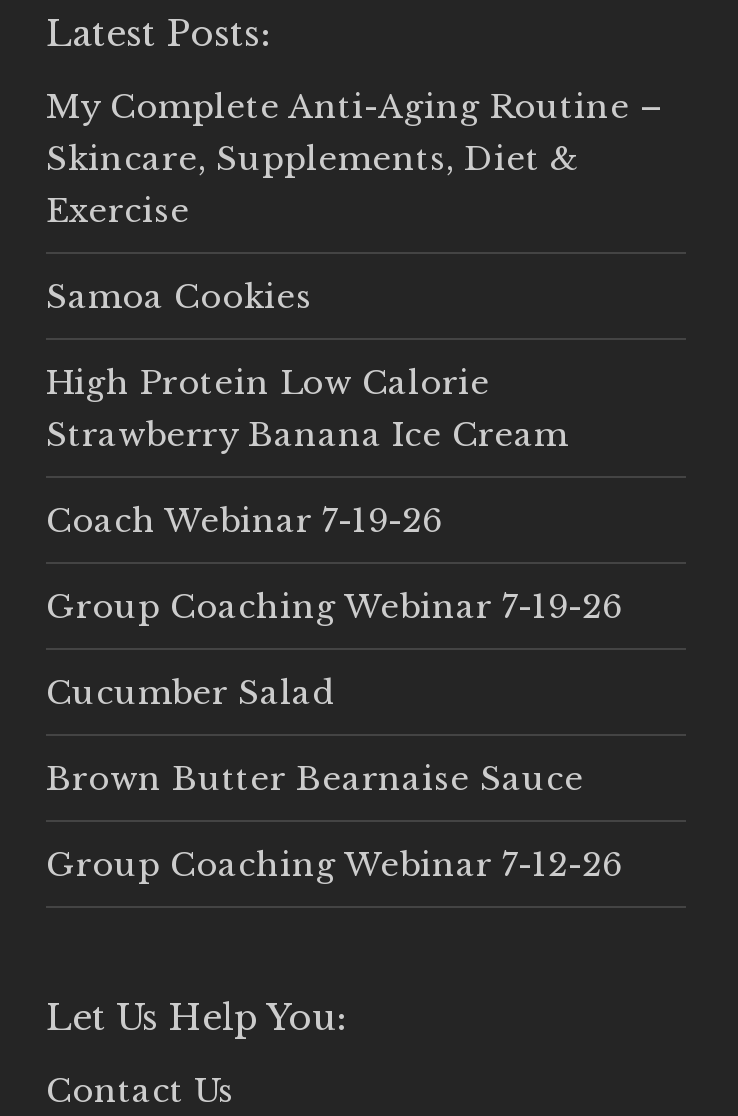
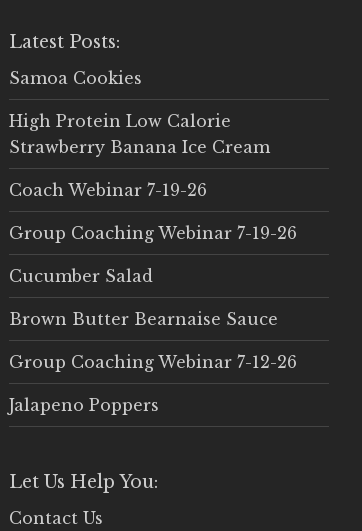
- My Complete Anti-Aging Routine –
- Skincare, Supplements, Diet &
- Exercise

moved up: Samoa Cookies | High Protein Low Calorie | Strawberry Banana Ice Cream | Coach Webinar 7-19-26 | Group Coaching Webinar 7-19-26 | Cucumber Salad | Brown Butter Bearnaise Sauce | Group Coaching Webinar 7-12-26

+ Jalapeno Poppers
